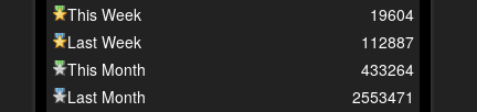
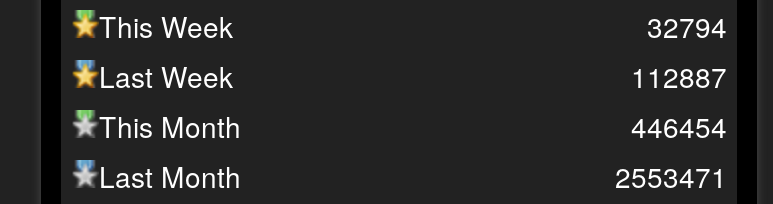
- 19604
+ 32794

- 433264
+ 446454
